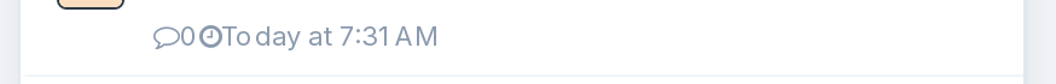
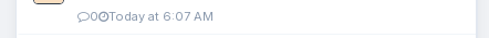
- 0 Today at 7:31 AM
+ 0 Today at 6:07 AM
